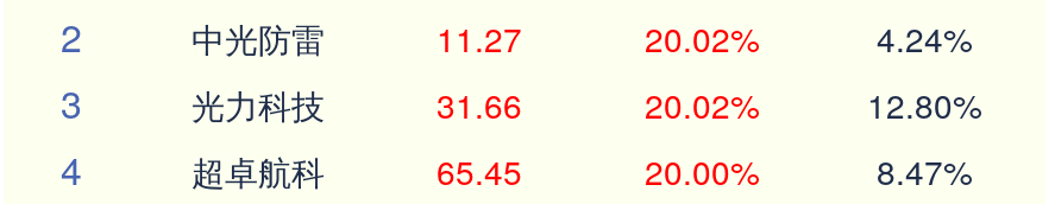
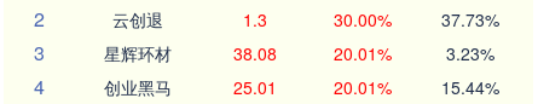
- 中光防雷
- 11.27
- 20.02%
- 4.24%
+ 云创退
+ 1.3
+ 30.00%
+ 37.73%

- 光力科技
- 31.66
- 20.02%
- 12.80%
+ 星辉环材
+ 38.08
+ 20.01%
+ 3.23%

- 超卓航科
- 65.45
- 20.00%
- 8.47%
+ 创业黑马
+ 25.01
+ 20.01%
+ 15.44%
